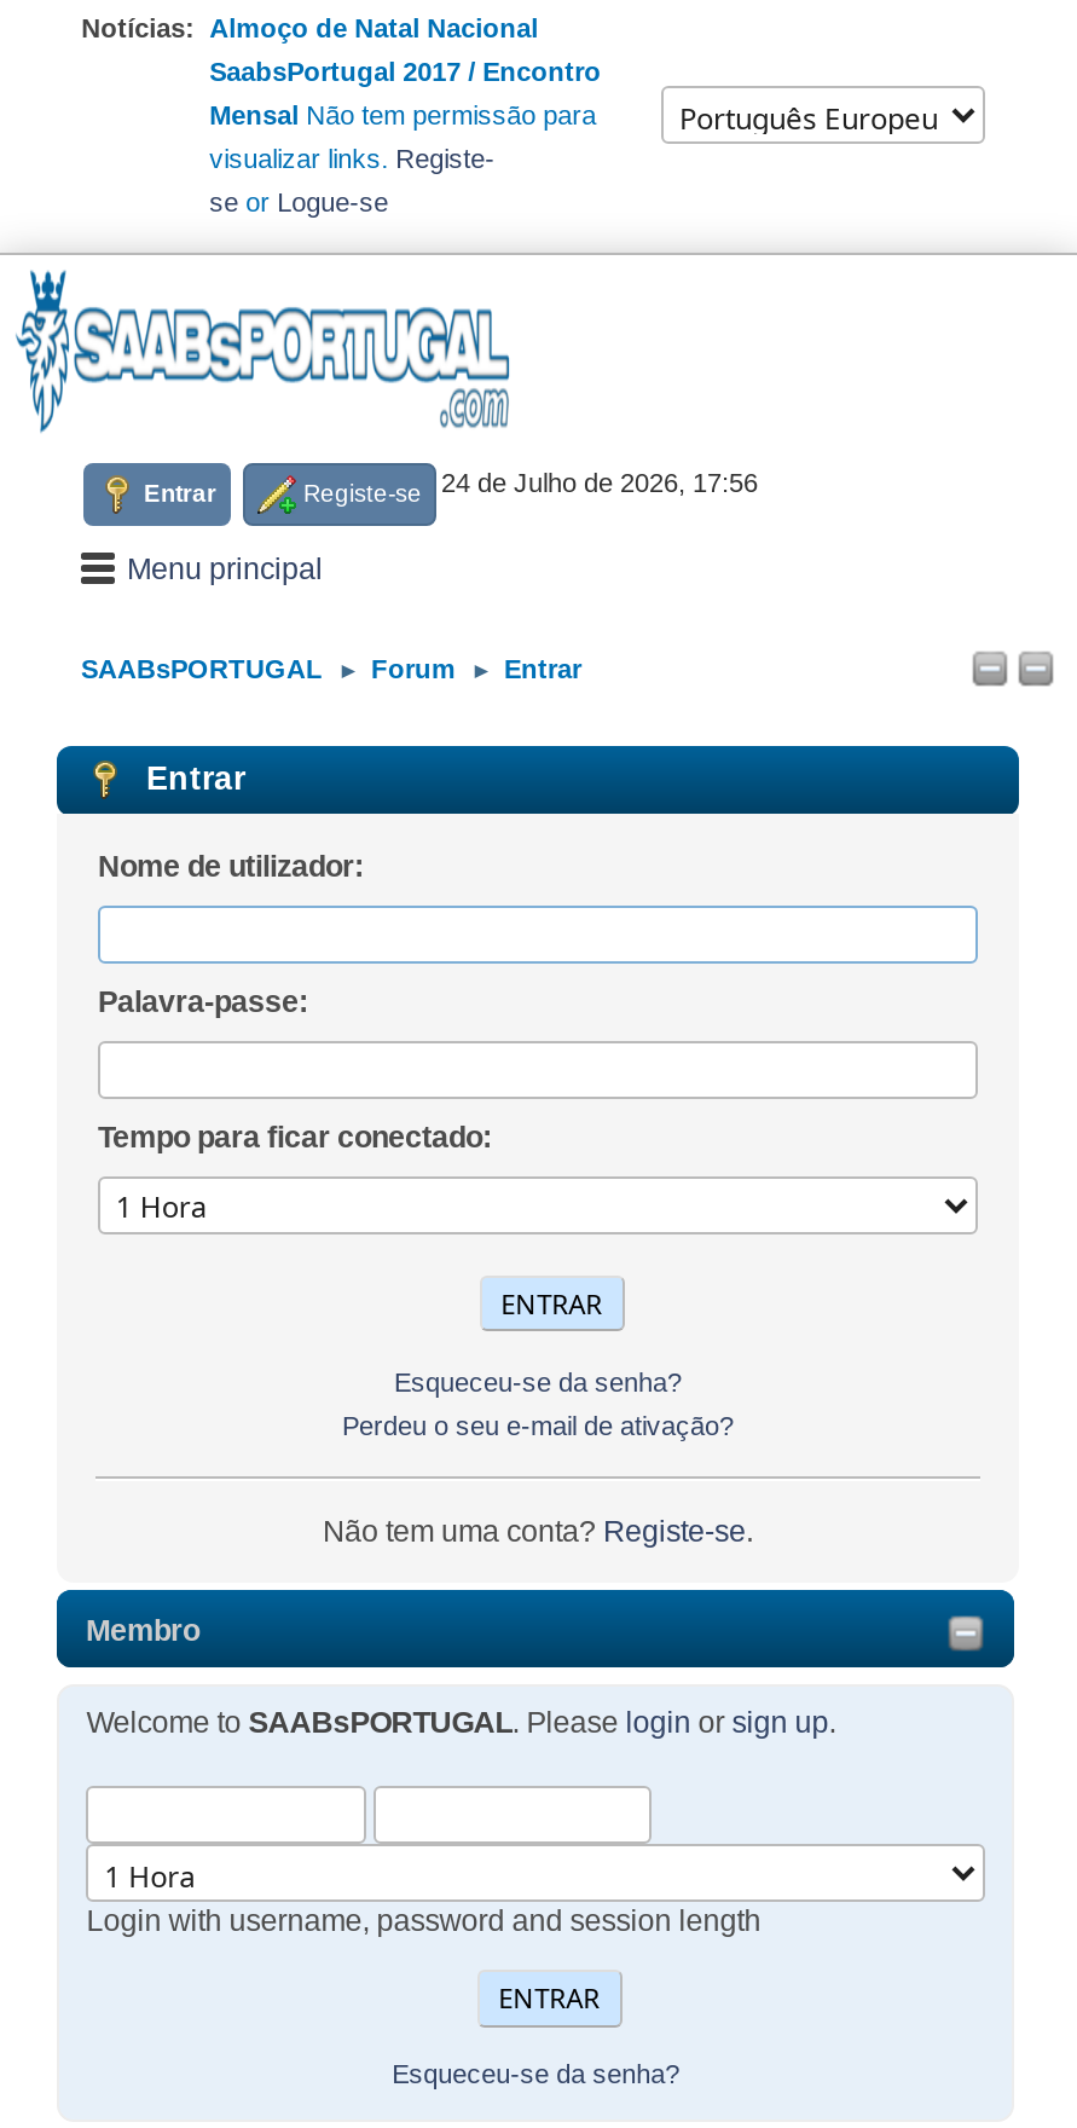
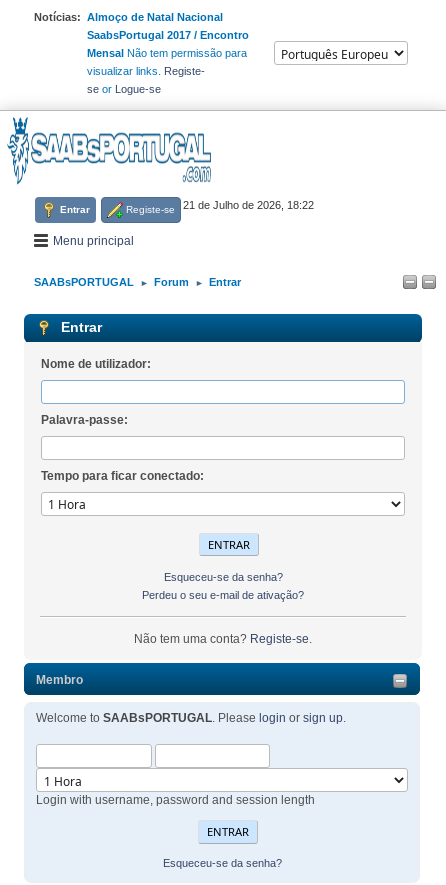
- Registe-se 24 de Julho de 2026, 17:56
+ Registe-se 21 de Julho de 2026, 18:22
